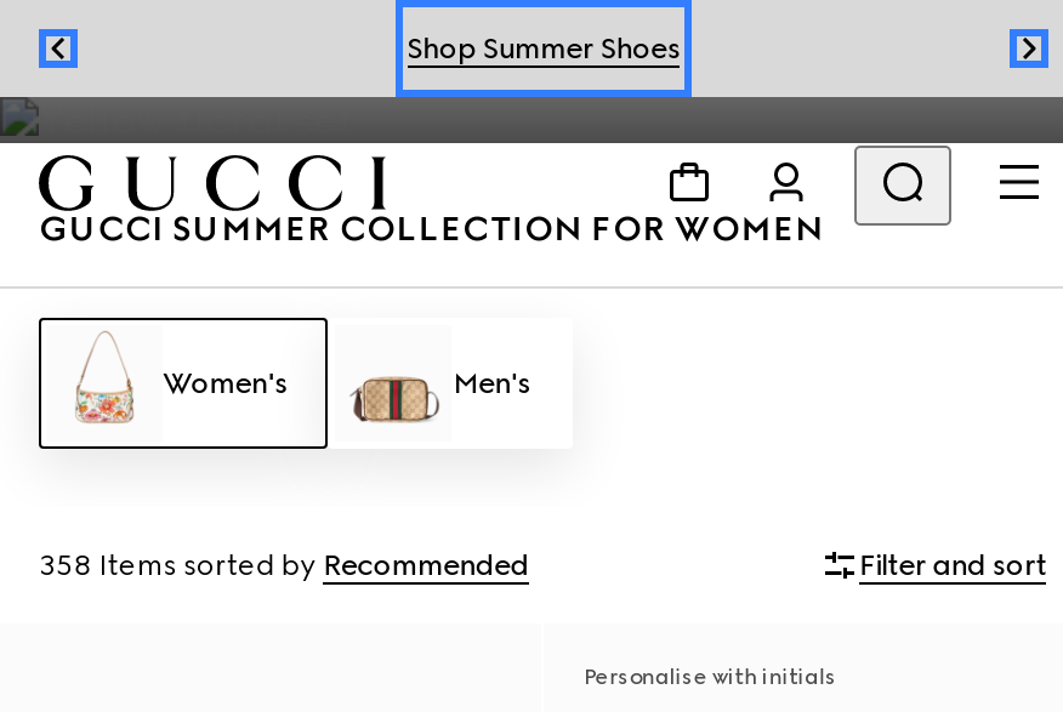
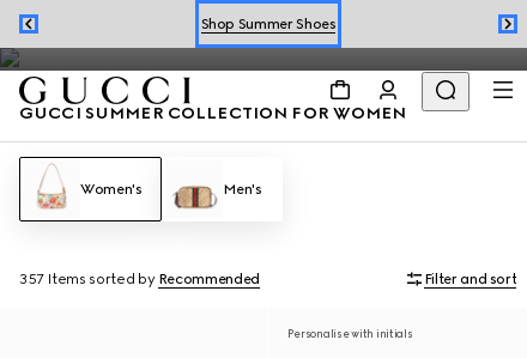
- 358 Items sorted by Recommended
+ 357 Items sorted by Recommended
